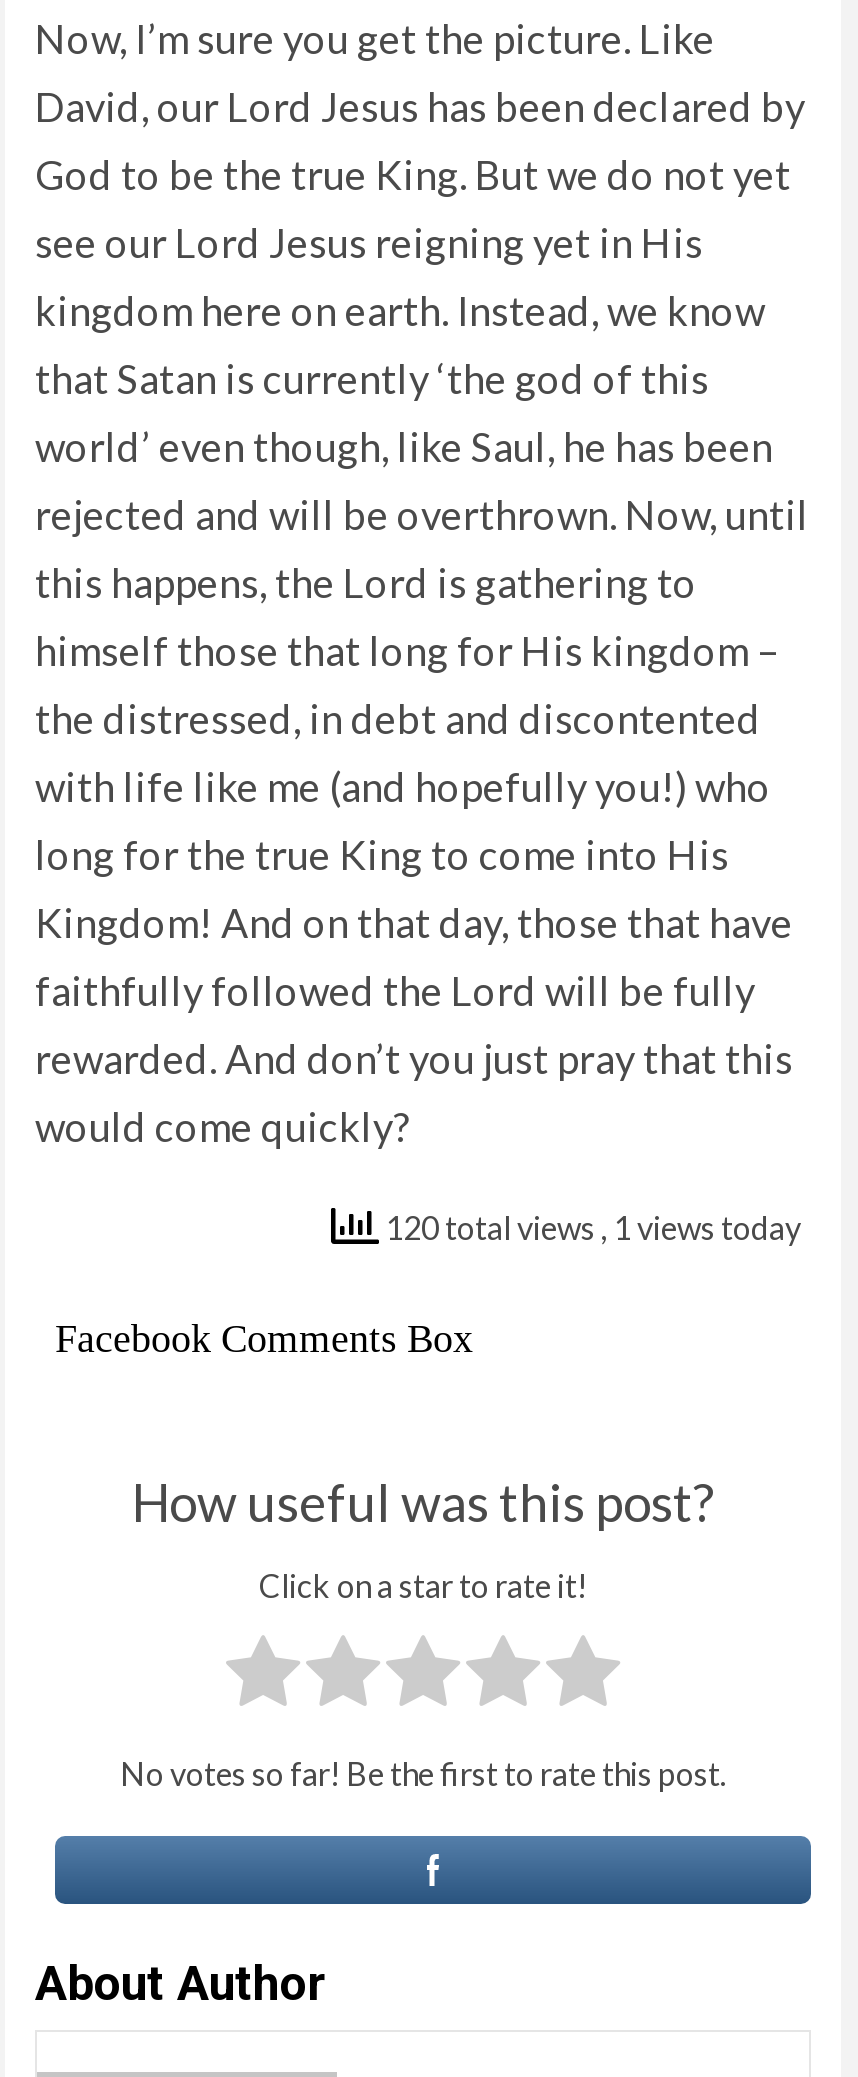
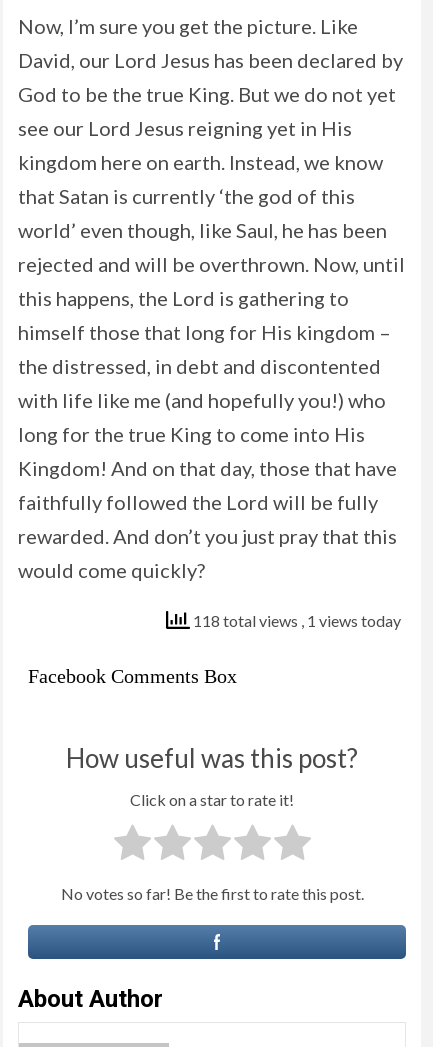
- 120 total views, 1 views today
+ 118 total views, 1 views today
